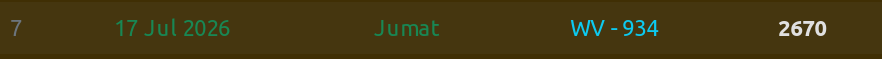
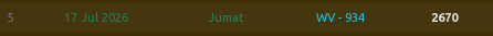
- 7
+ 5
